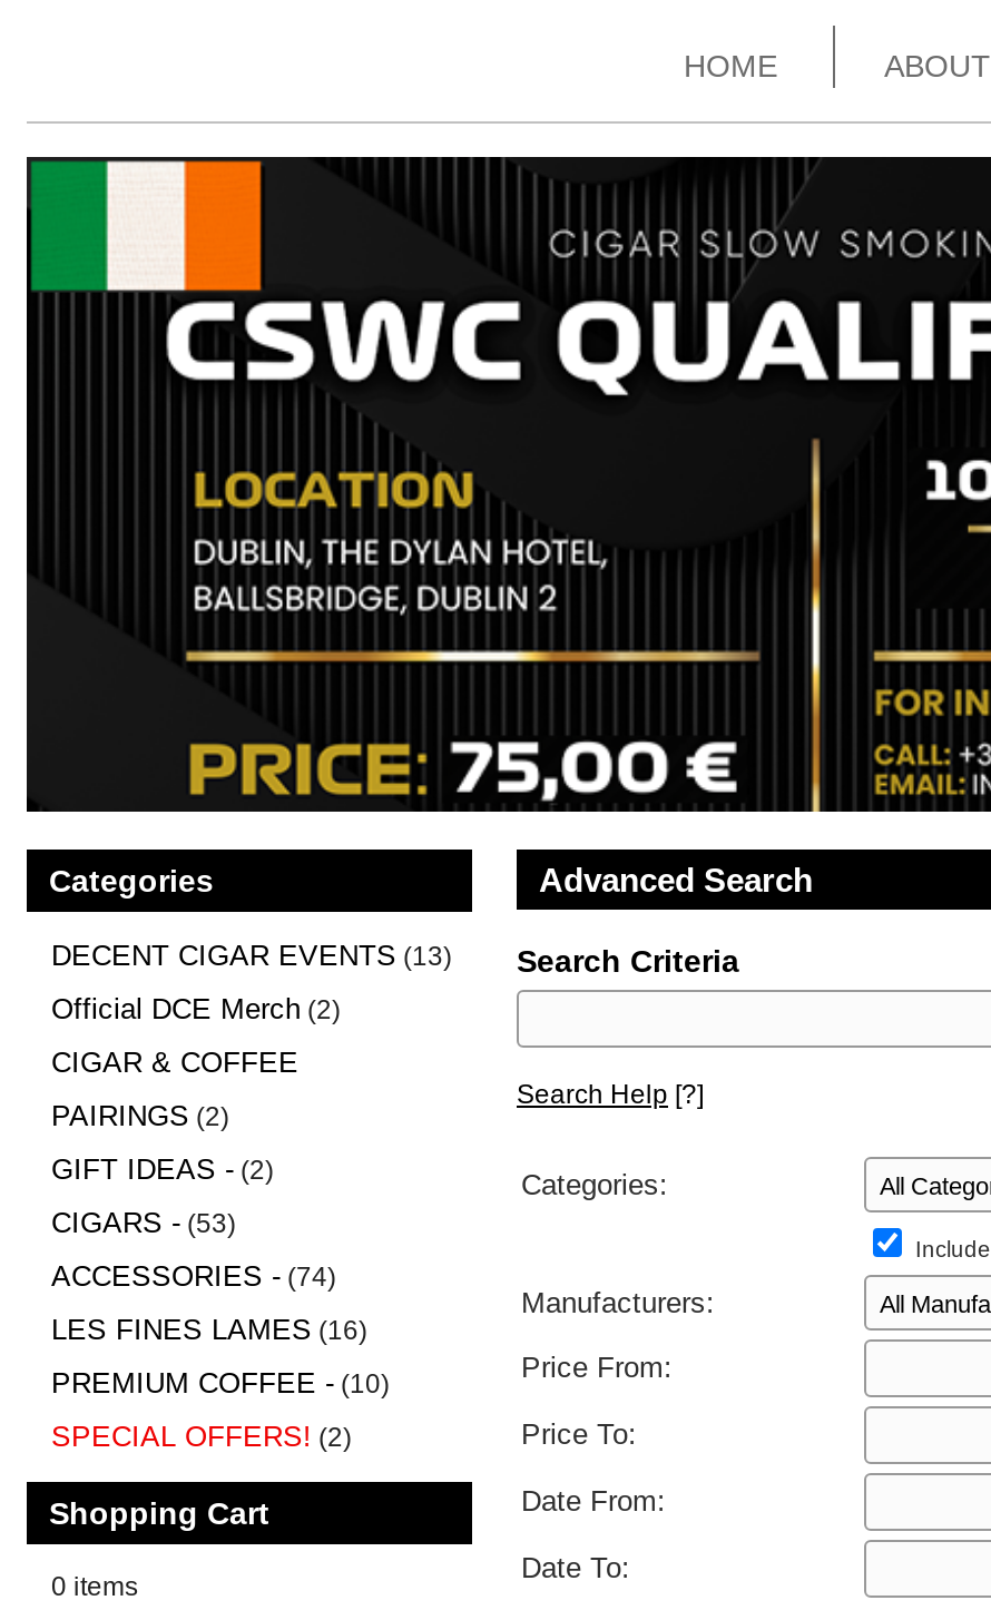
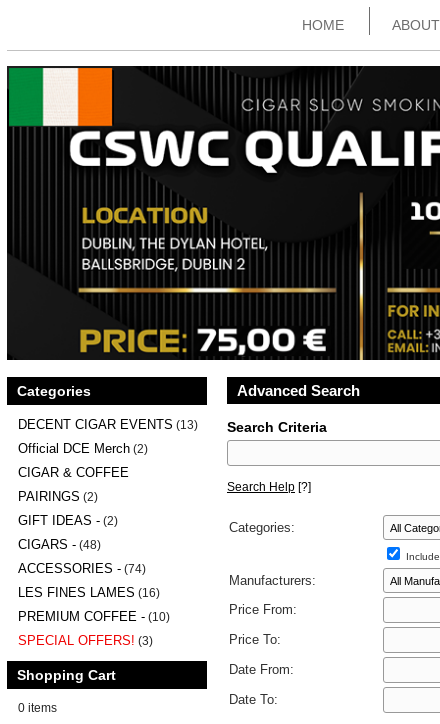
- CIGARS - (53)
+ CIGARS - (48)

- SPECIAL OFFERS! (2)
+ SPECIAL OFFERS! (3)
